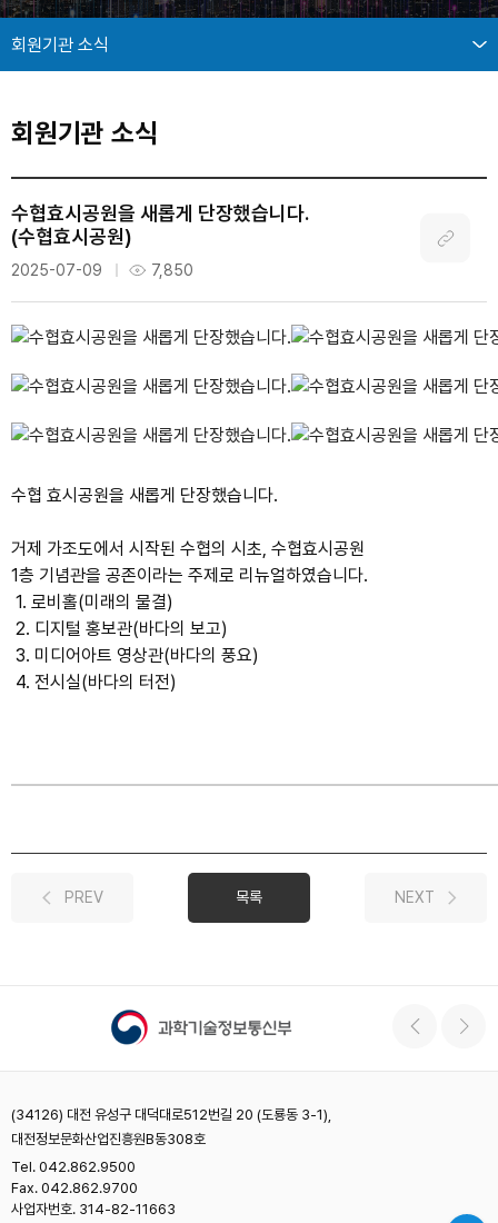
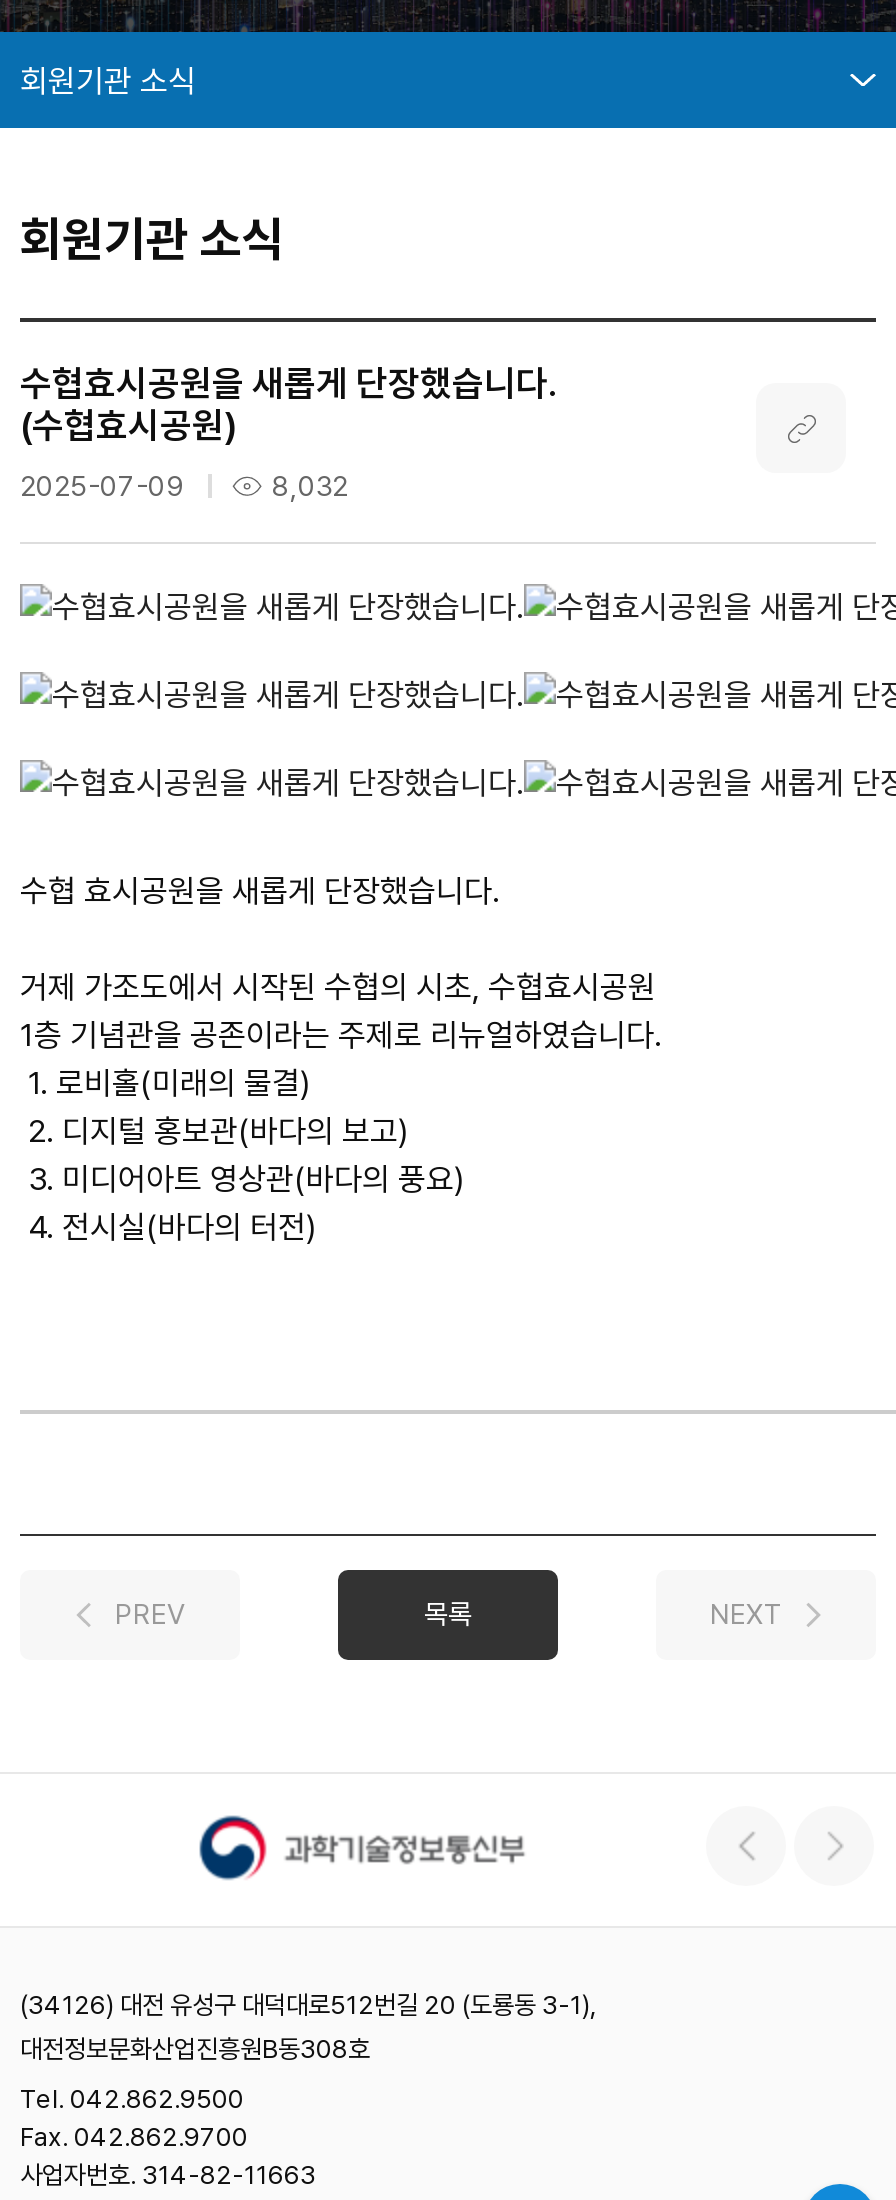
- 7,850
+ 8,032
